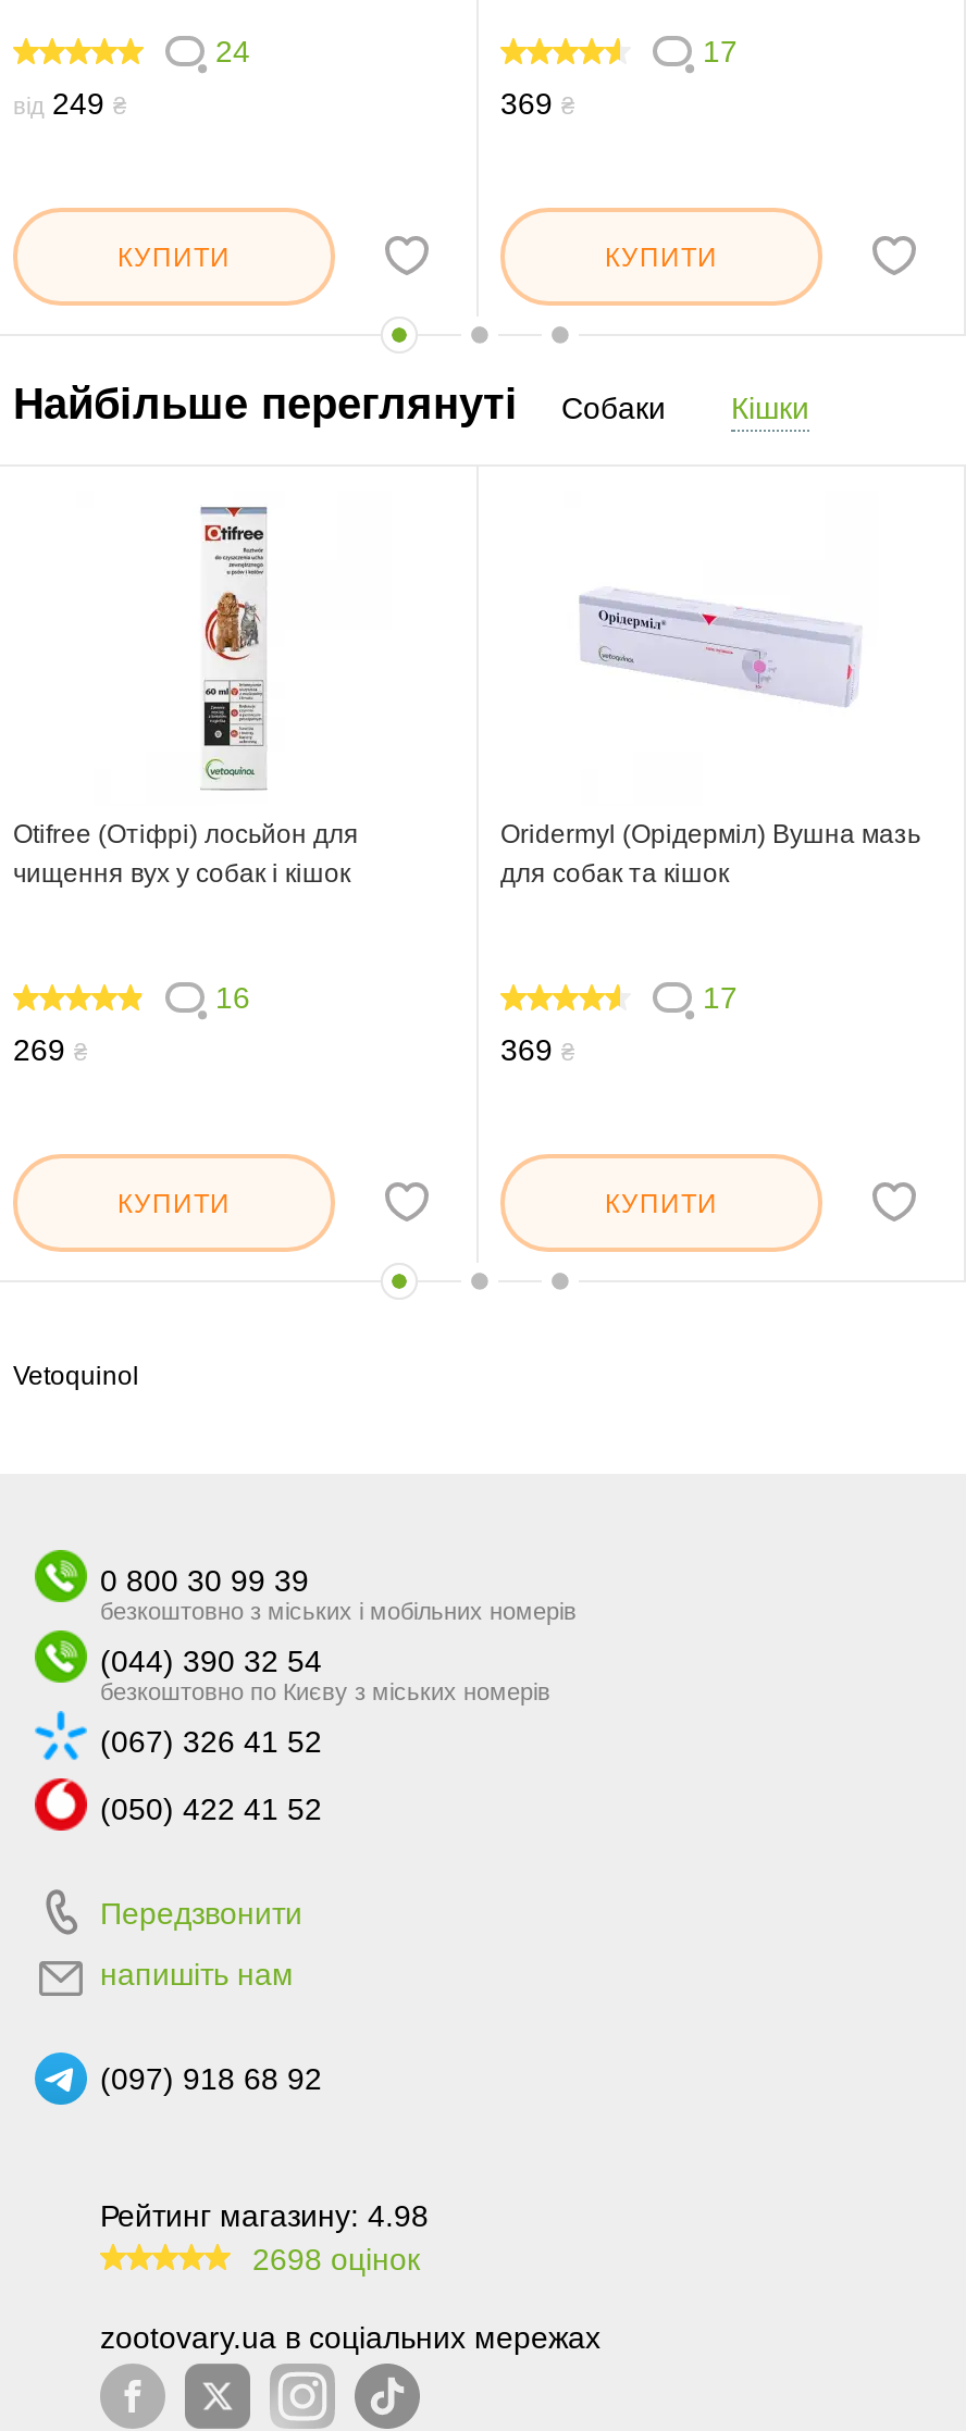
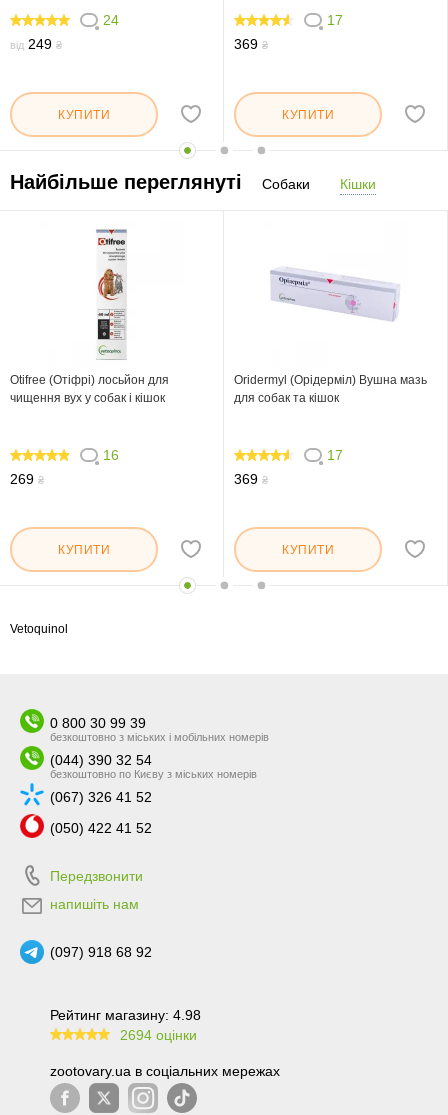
- 2698 оцінок
+ 2694 оцінки
